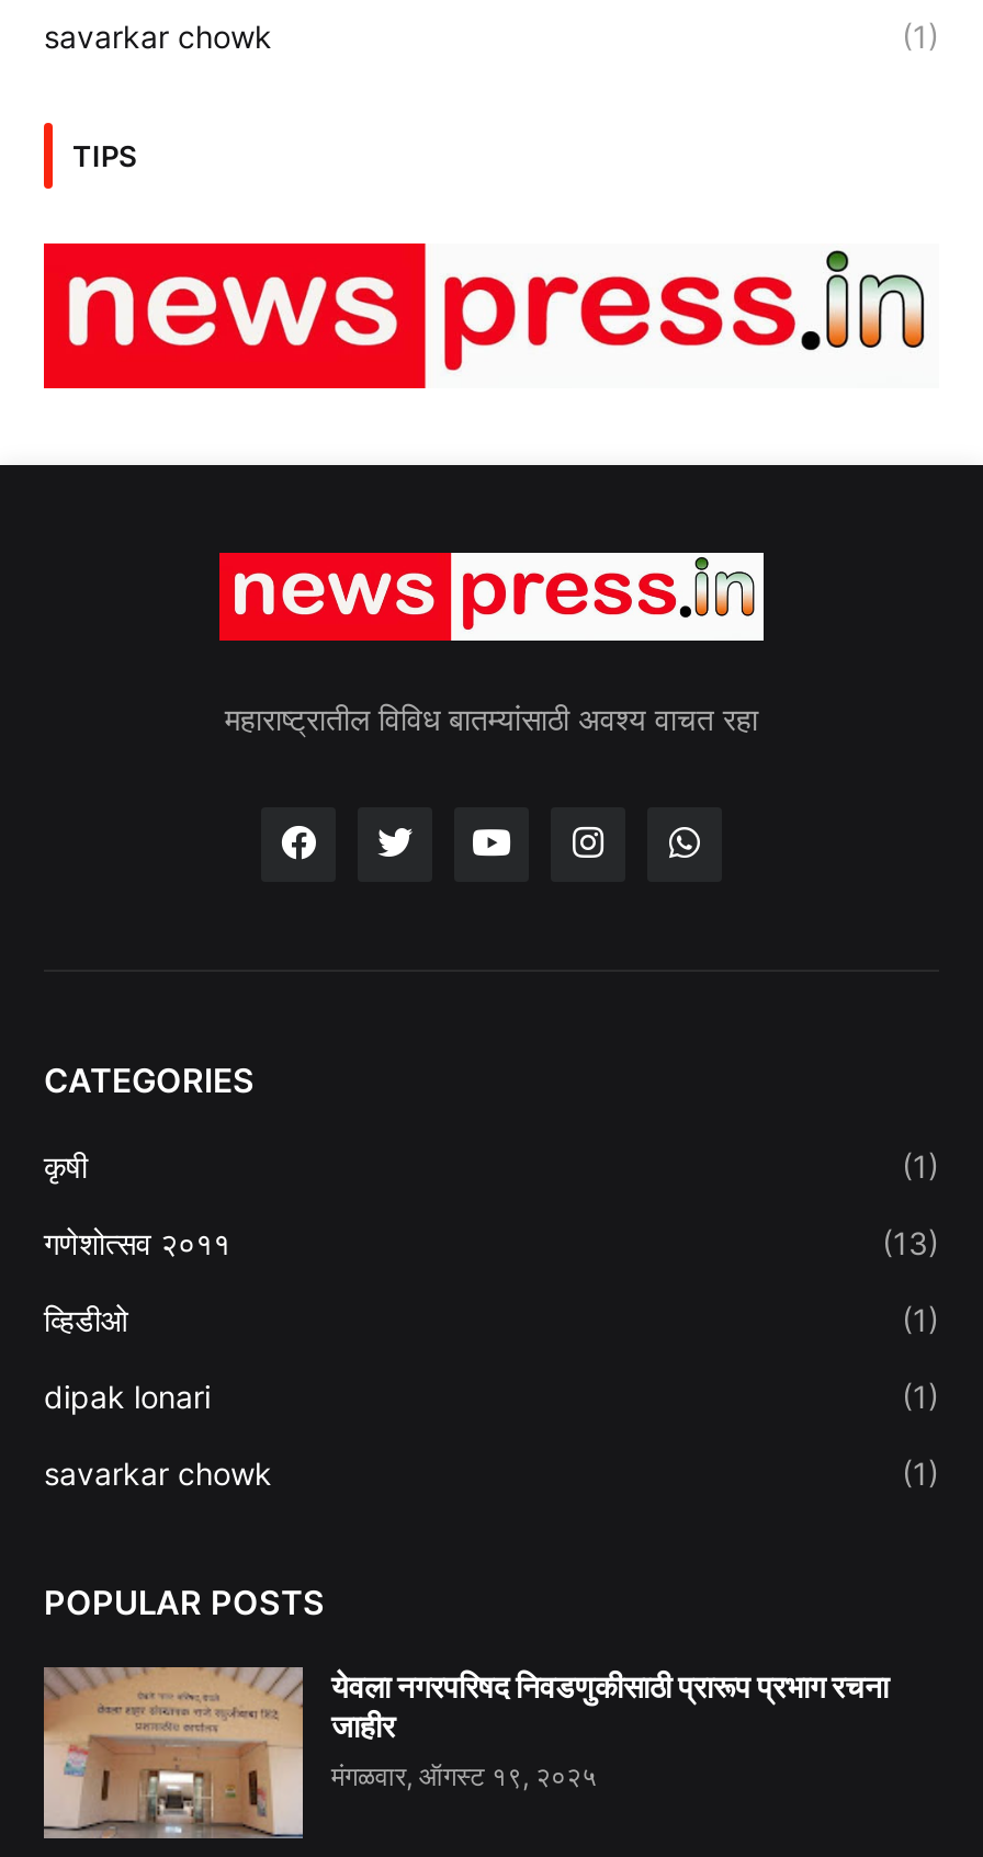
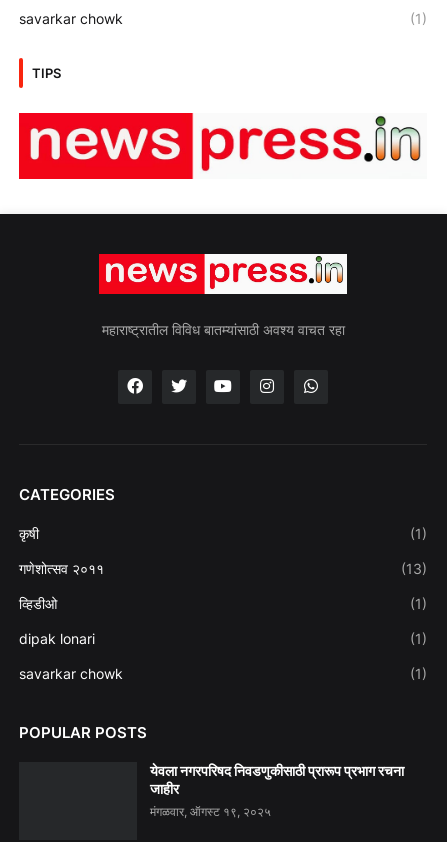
- [image]
